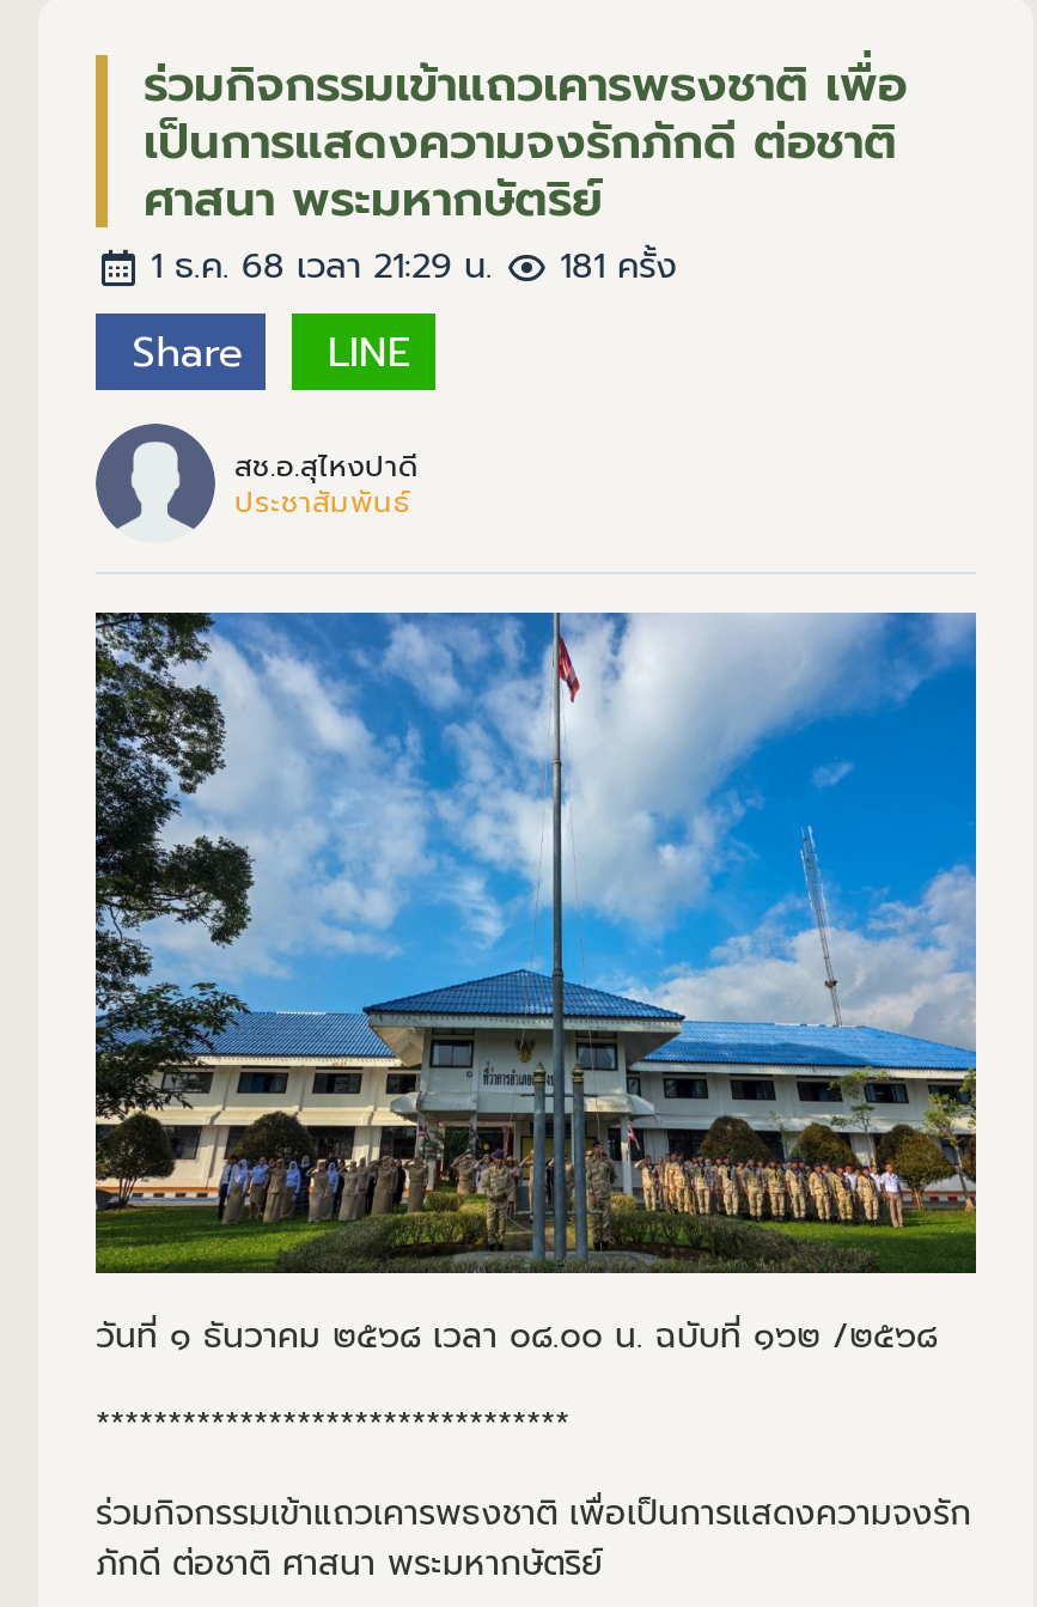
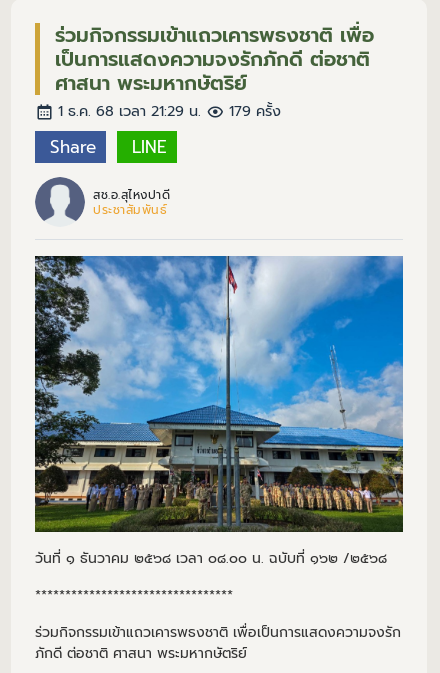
- 181 ครั้ง
+ 179 ครั้ง
